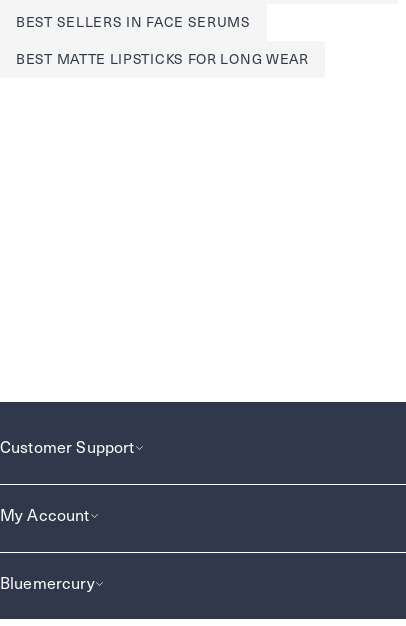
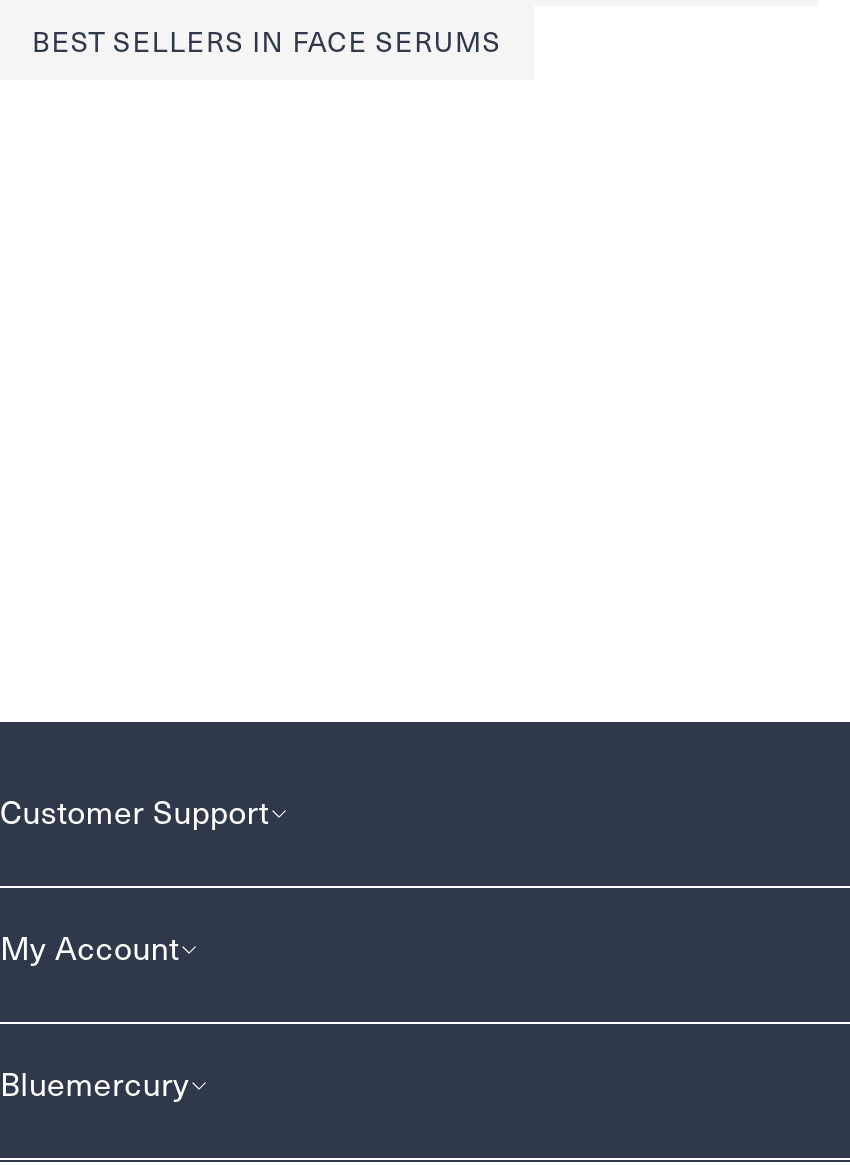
- BEST MATTE LIPSTICKS FOR LONG WEAR
